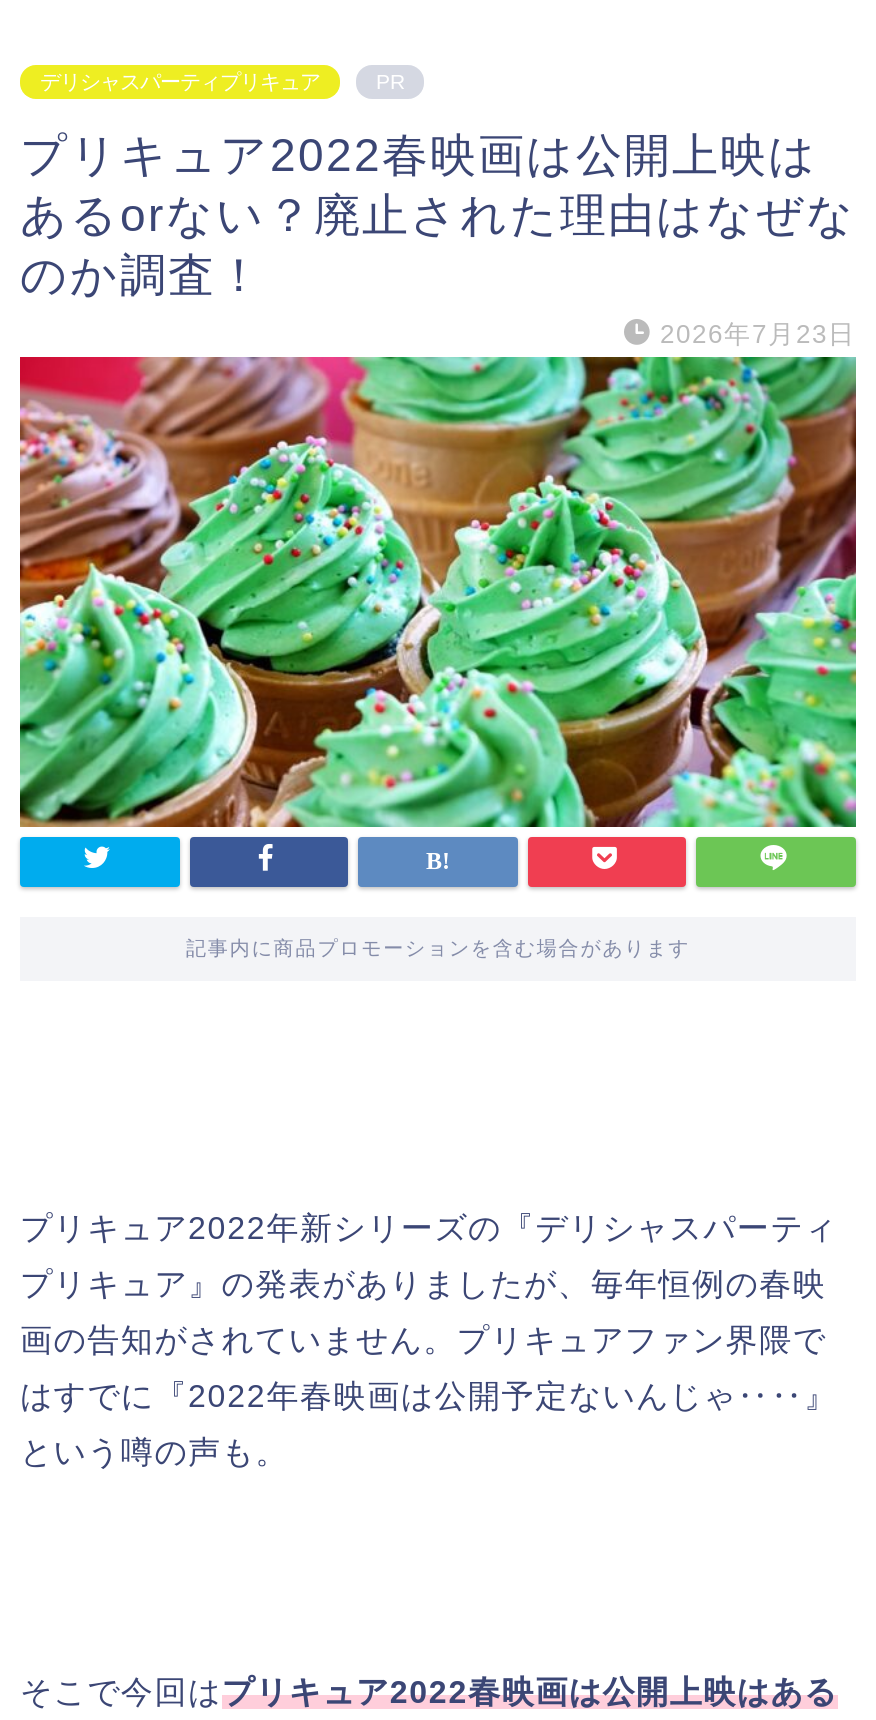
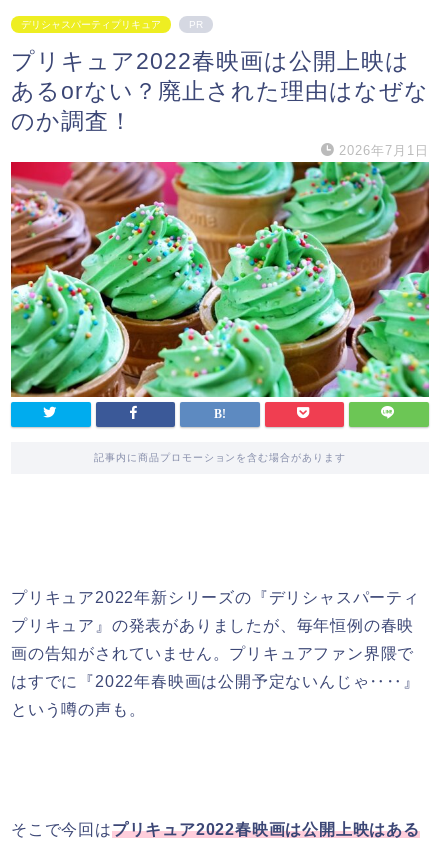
- 2026年7月23日
+ 2026年7月1日
